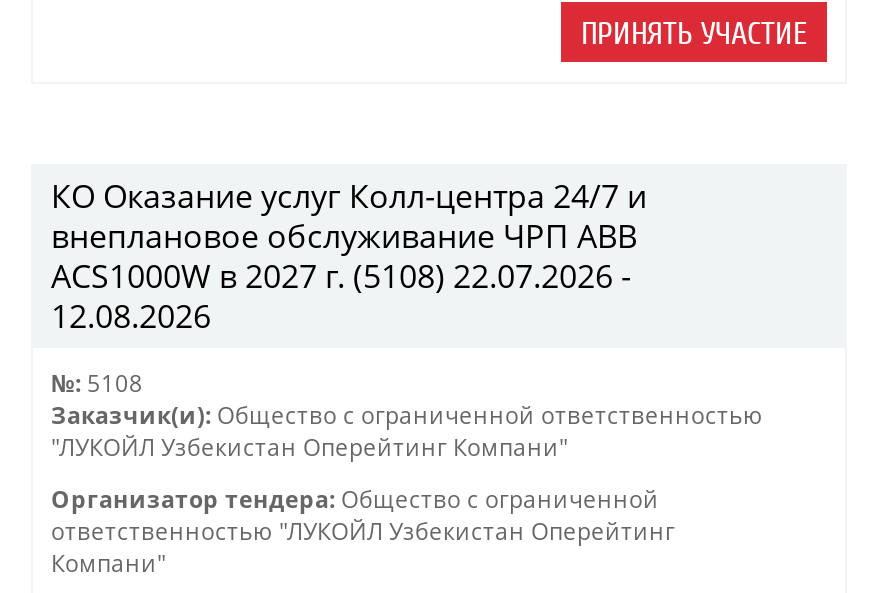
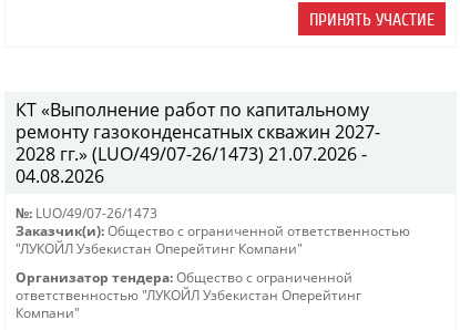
- КО Оказание услуг Колл-центра 24/7 и
- внеплановое обслуживание ЧРП АВВ
- ACS1000W в 2027 г. (5108) 22.07.2026 -
- 12.08.2026
+ КТ «Выполнение работ по капитальному
+ ремонту газоконденсатных скважин 2027-
+ 2028 гг.» (LUO/49/07-26/1473) 21.07.2026 -
+ 04.08.2026

- №: 5108
+ №: LUO/49/07-26/1473
